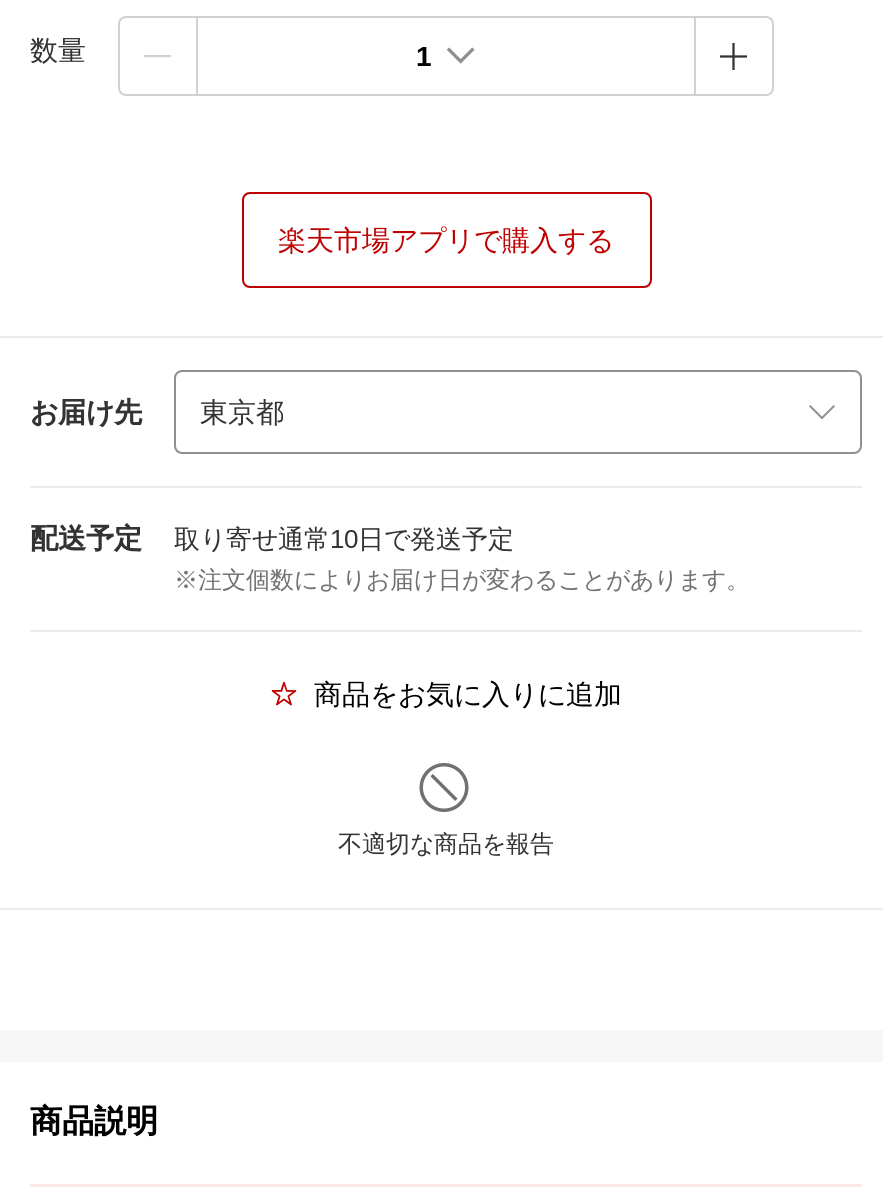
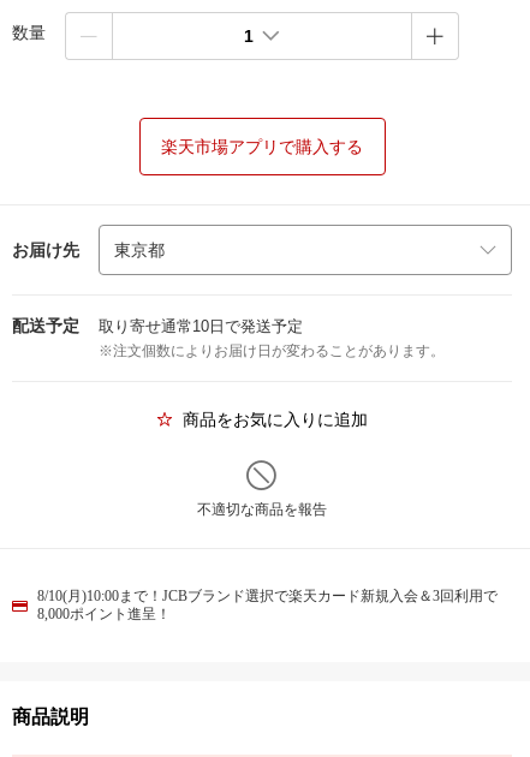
+ 8/10(月)10:00まで！JCBブランド選択で楽天カード新規入会＆3回利用で
+ 8,000ポイント進呈！
